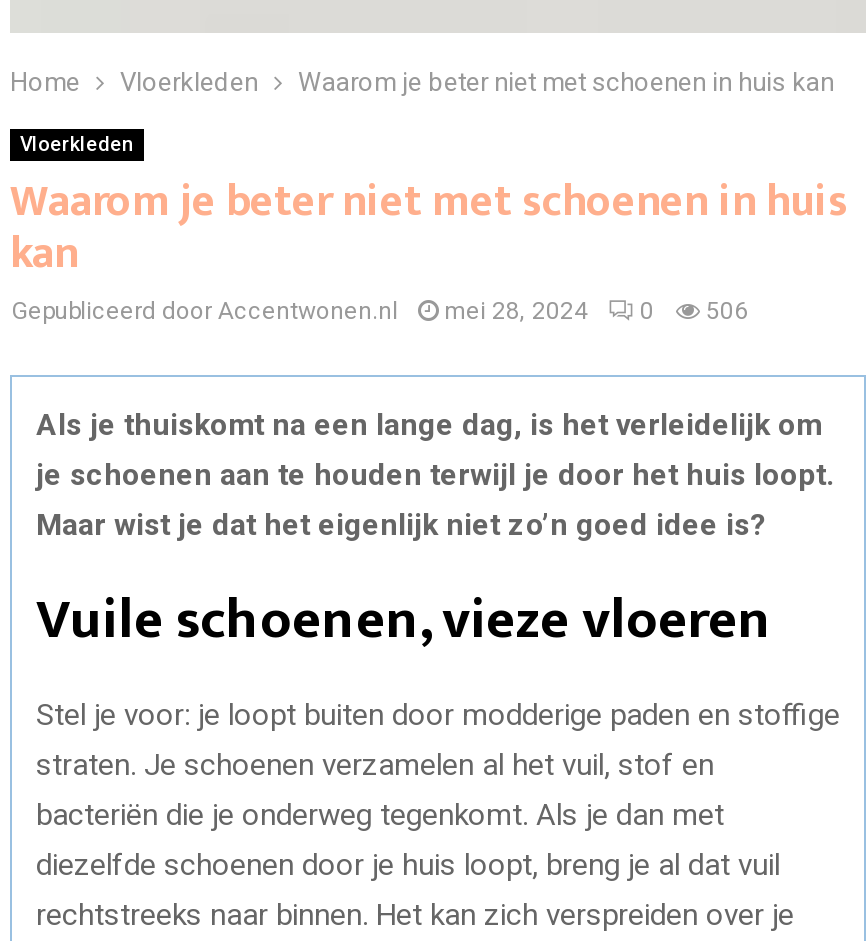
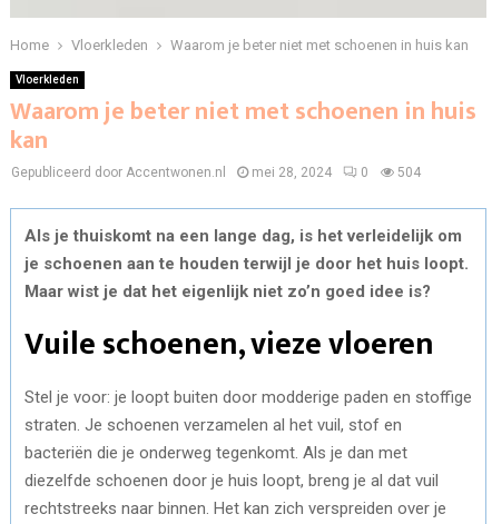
- Gepubliceerd door Accentwonen.nl mei 28, 2024 0 506
+ Gepubliceerd door Accentwonen.nl mei 28, 2024 0 504
